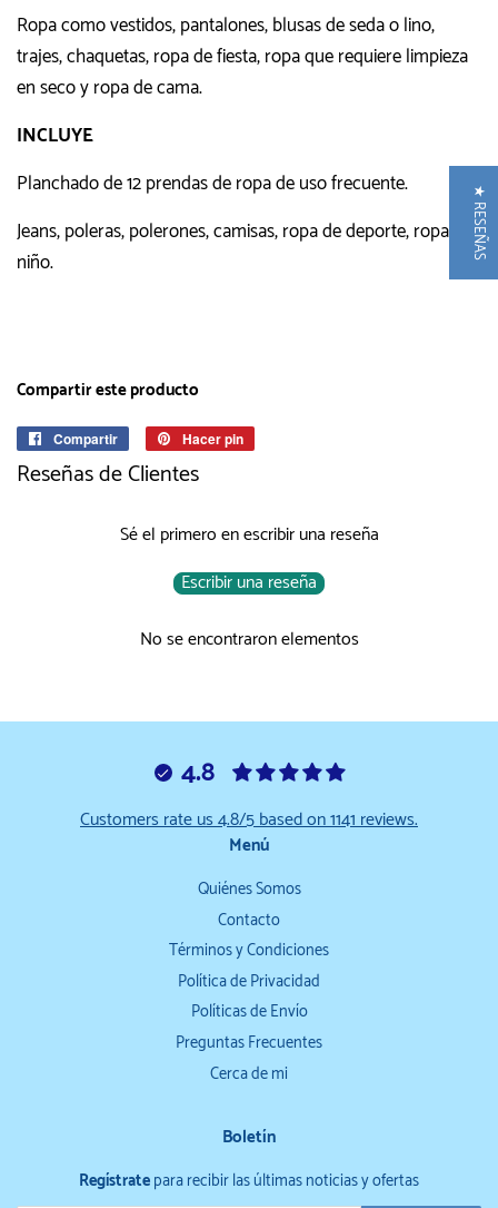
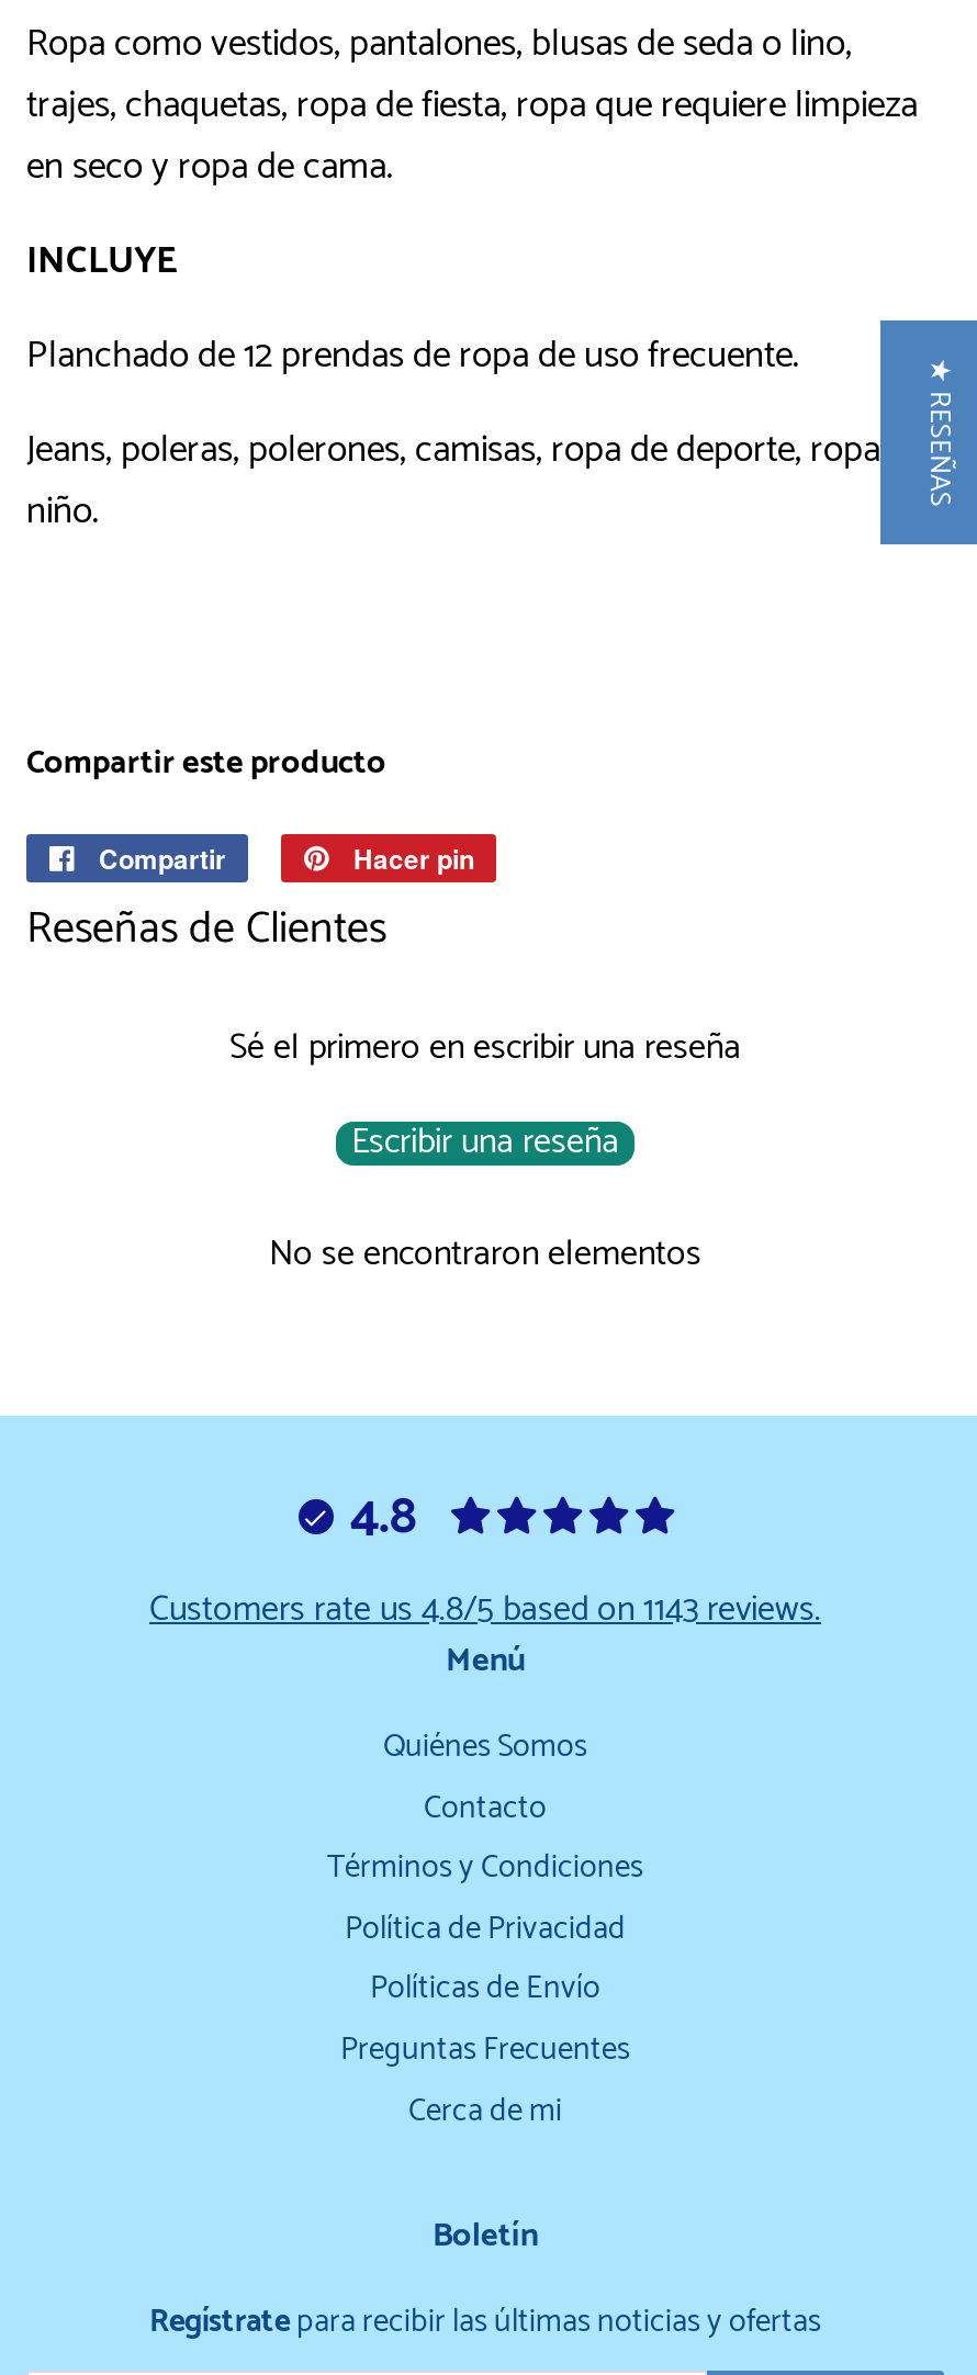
- Customers rate us 4.8/5 based on 1141 reviews.
+ Customers rate us 4.8/5 based on 1143 reviews.
